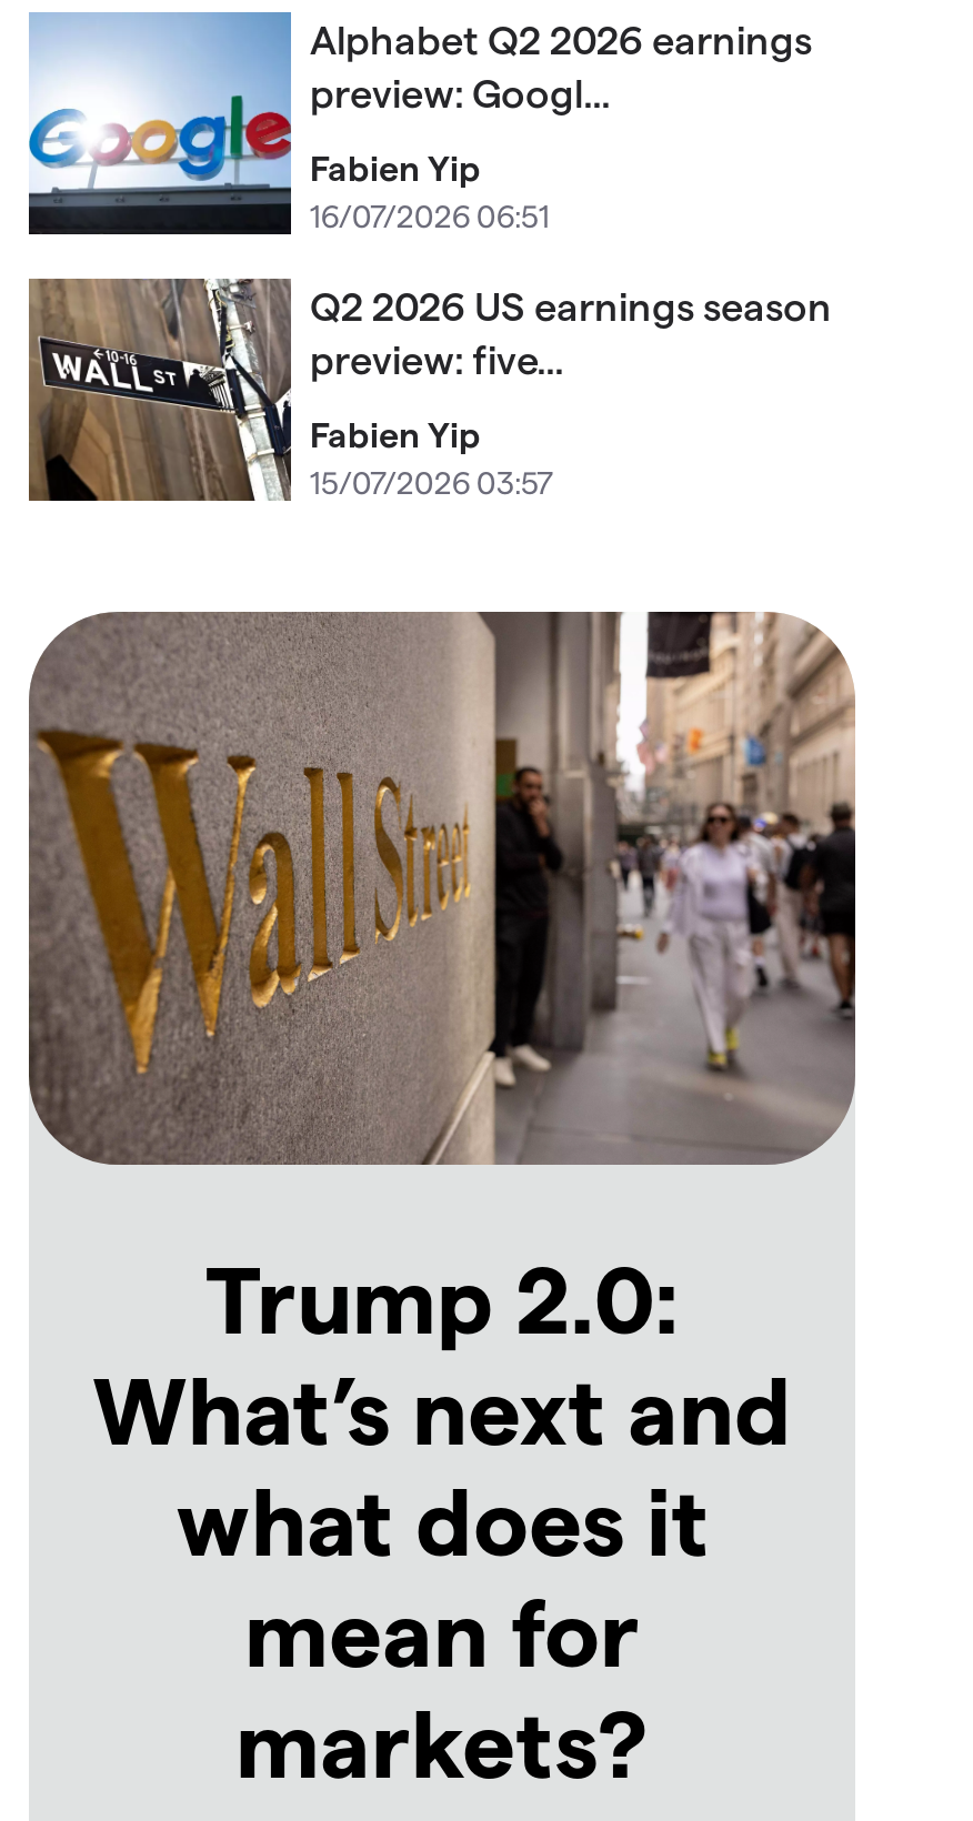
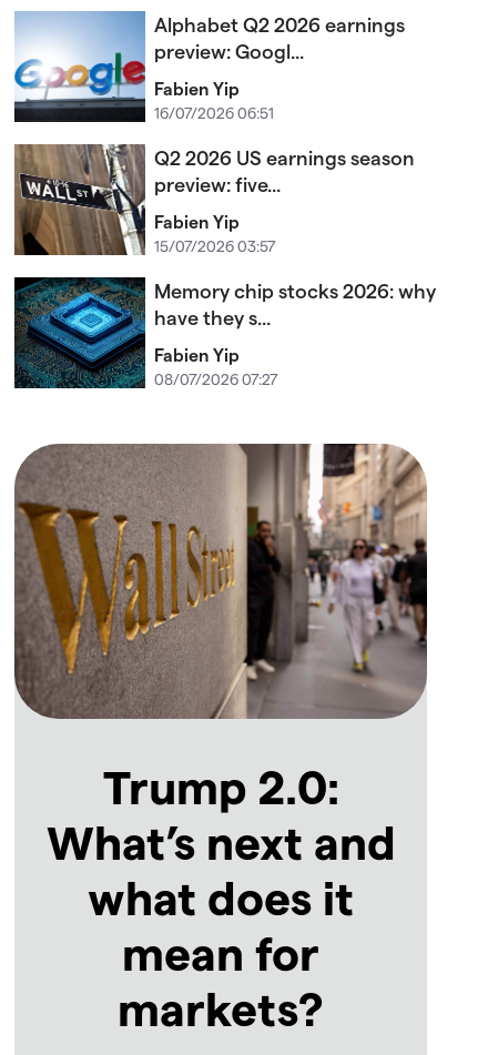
+ [image]
+ Memory chip stocks 2026: why
+ have they s...
+ Fabien Yip
+ 08/07/2026 07:27
